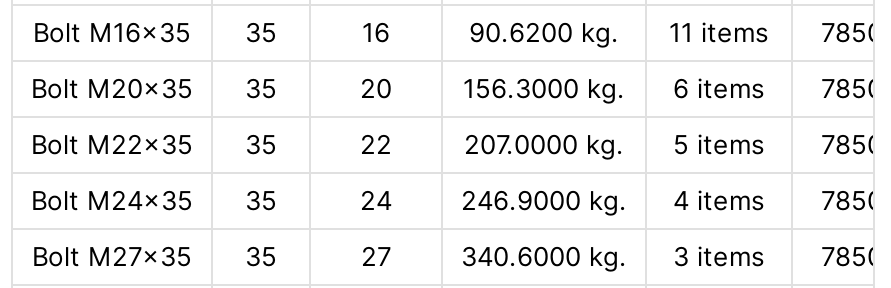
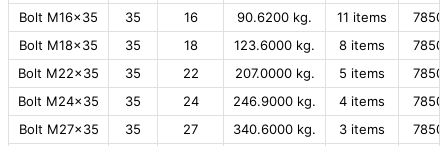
- Bolt M20x35 35
+ Bolt M18x35 35

- 20
+ 18

- 156.3000 kg.
+ 123.6000 kg.

- 6 items
+ 8 items
